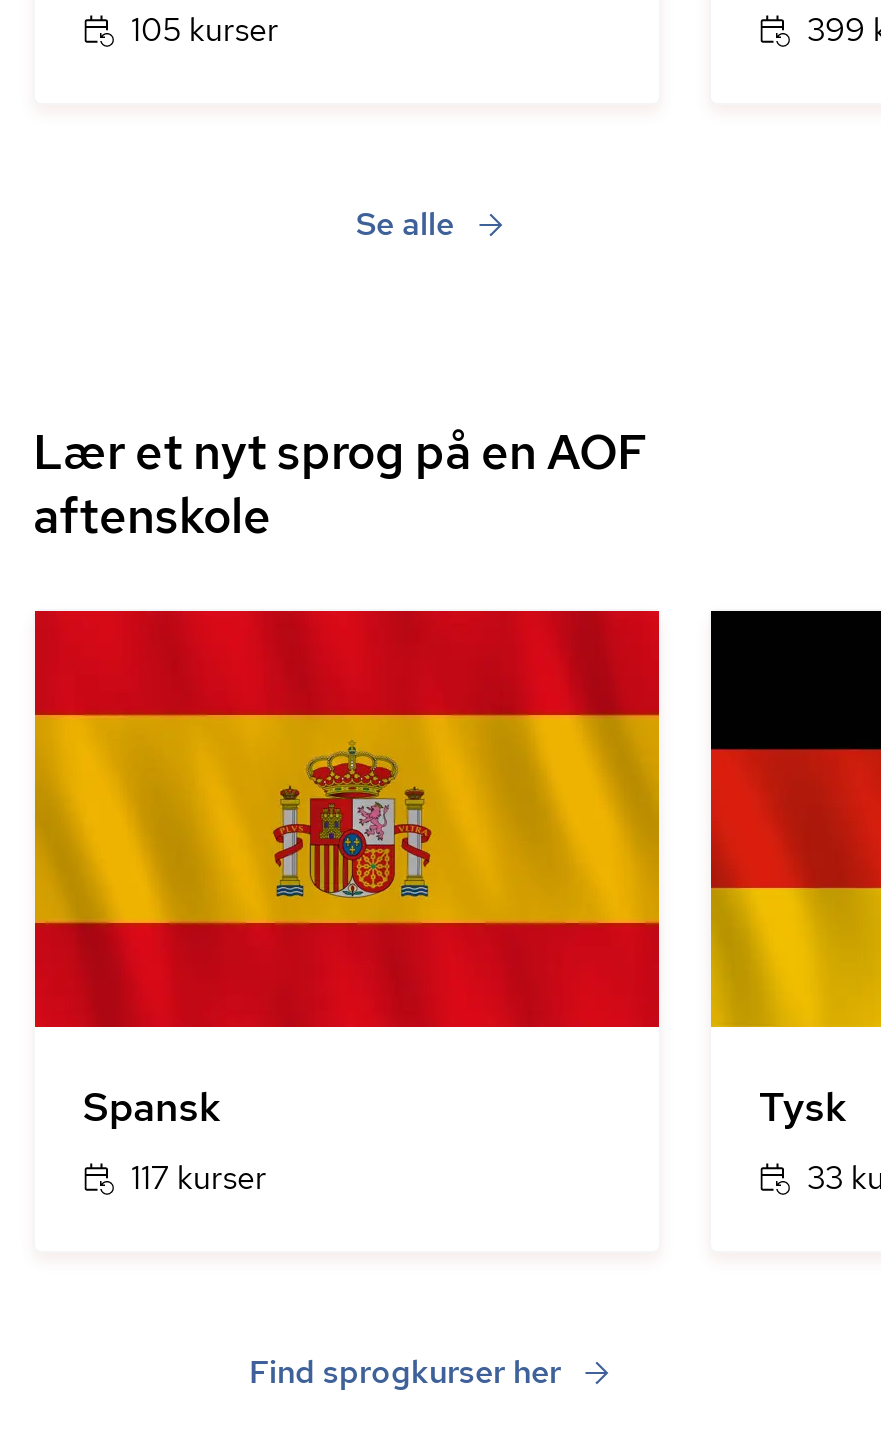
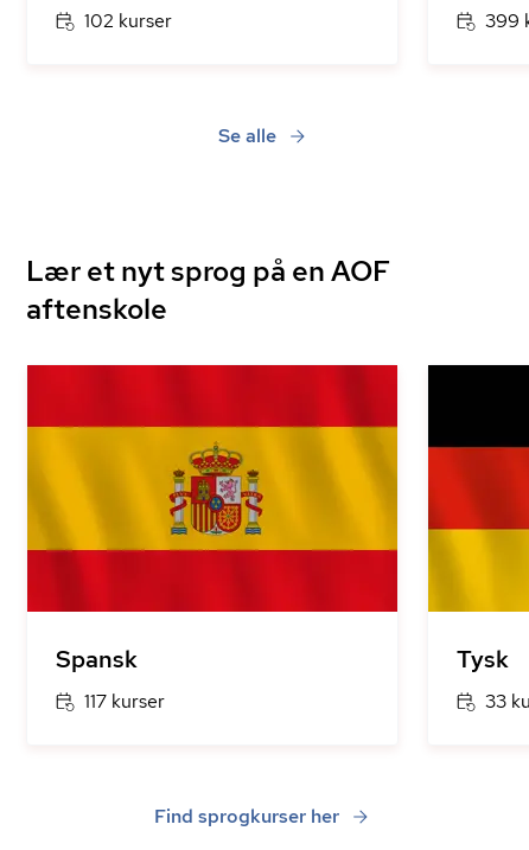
- 105 kurser
+ 102 kurser
